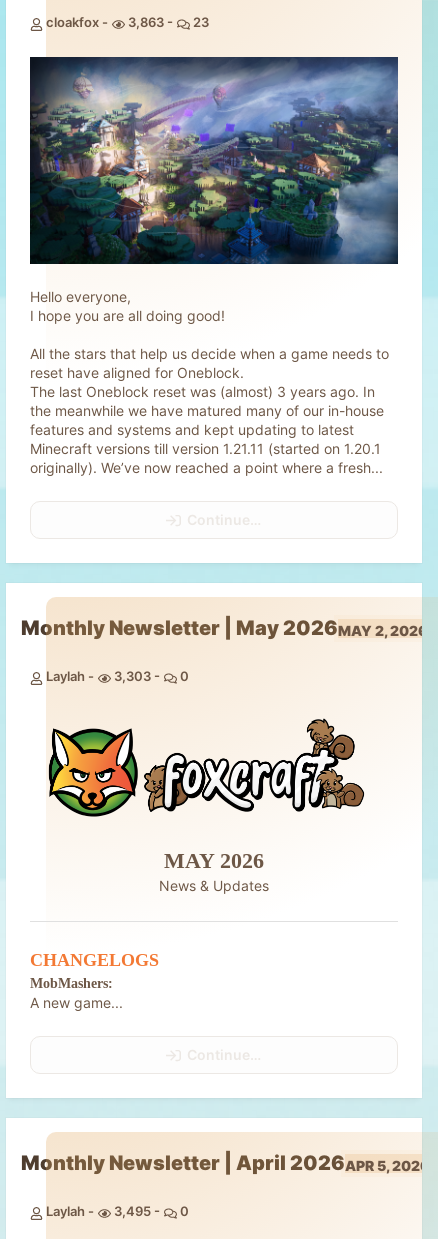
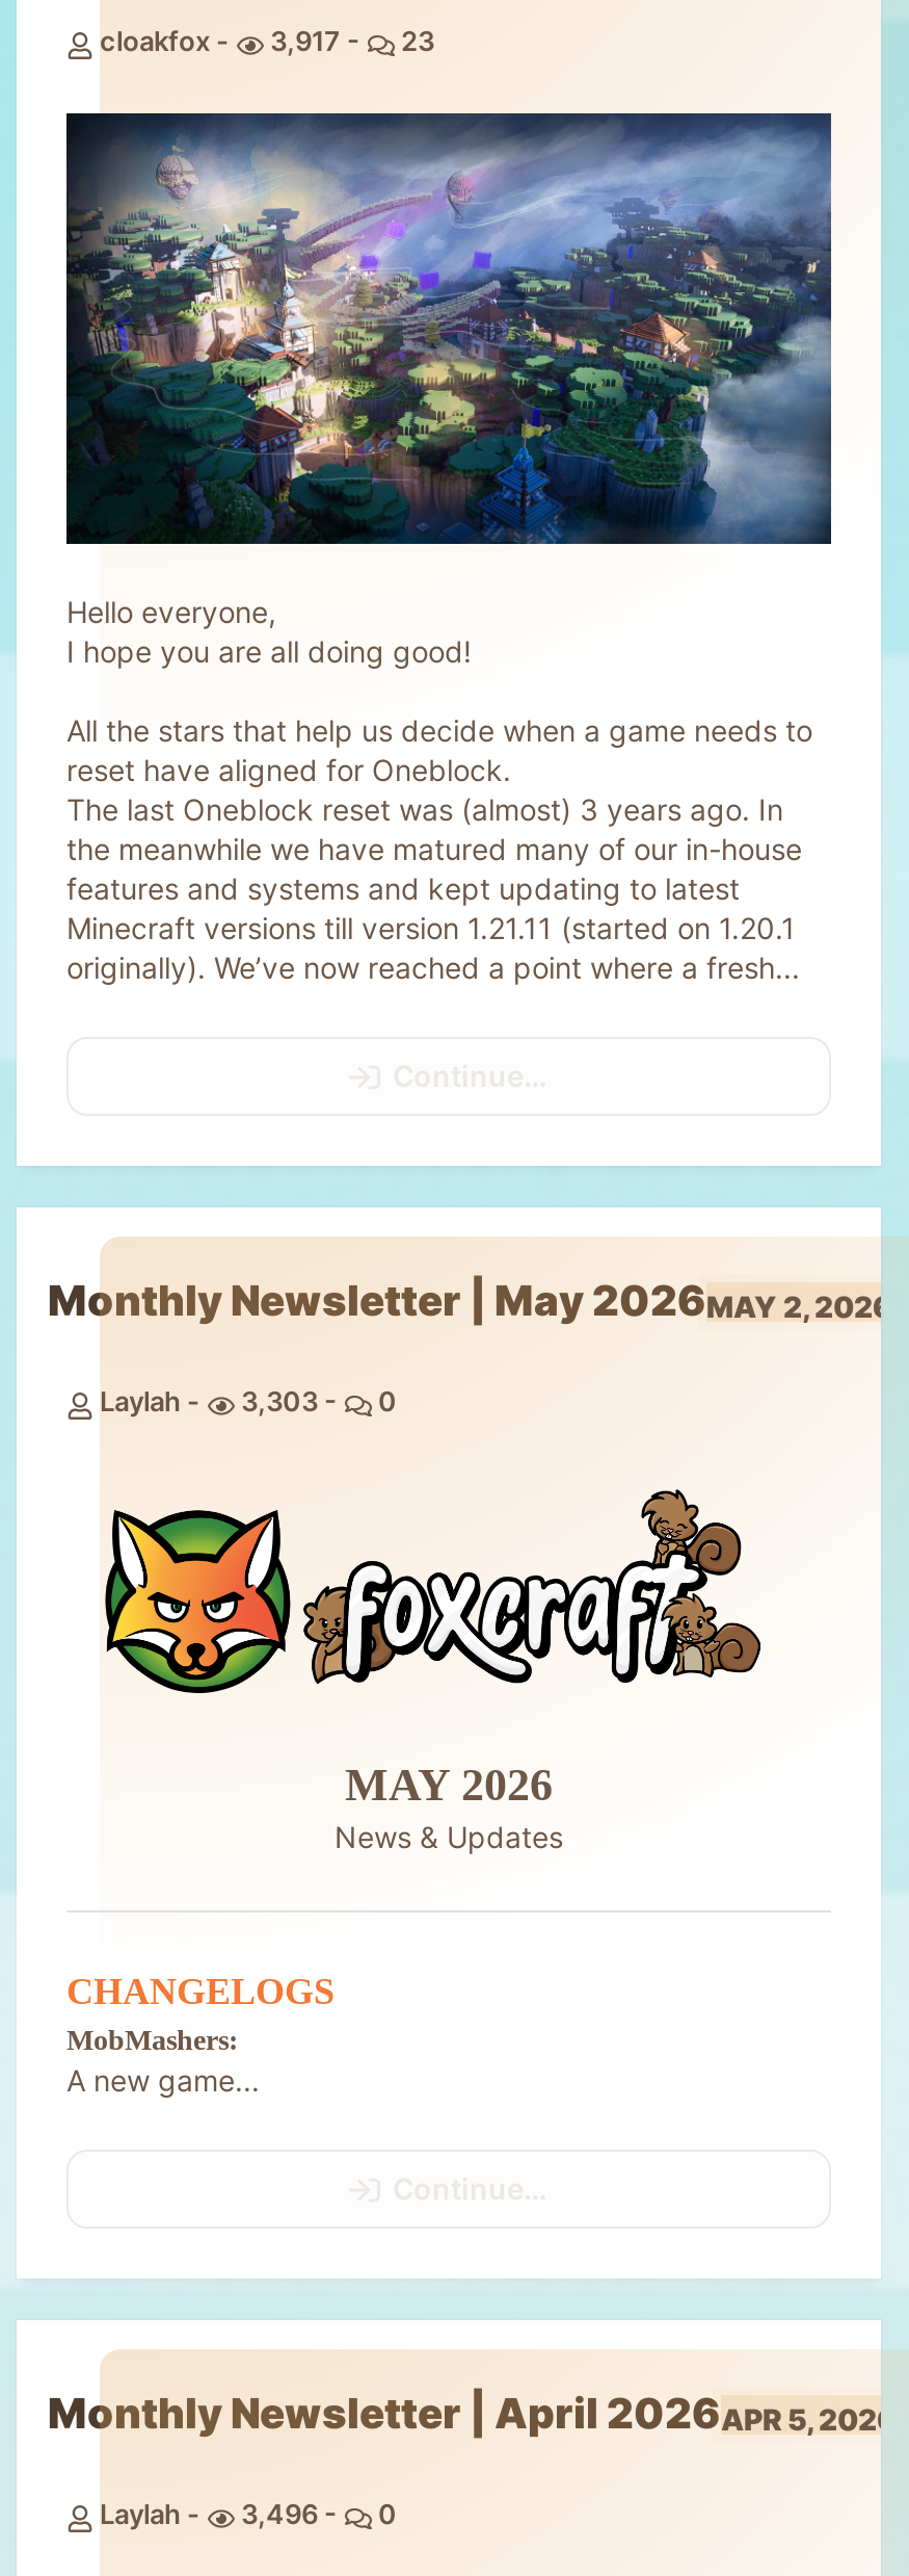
- cloakfox 3,863 23
+ cloakfox 3,917 23

- Laylah 3,495 0
+ Laylah 3,496 0
